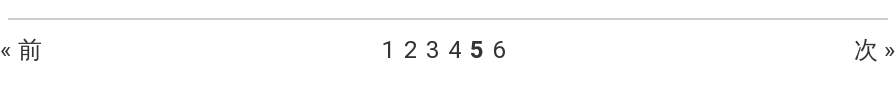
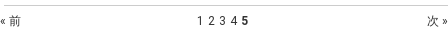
- 1 2 3 4 5 6
+ 1 2 3 4 5
